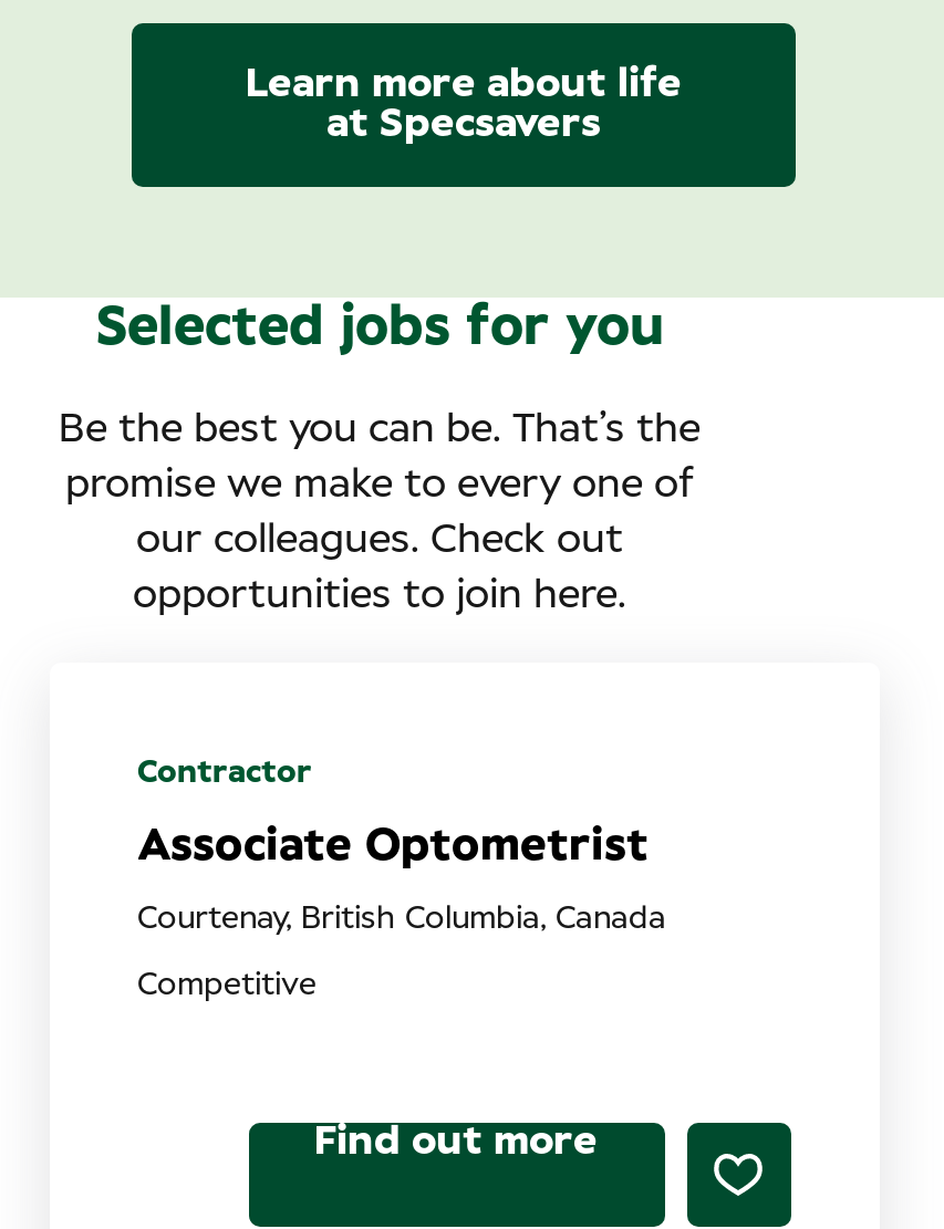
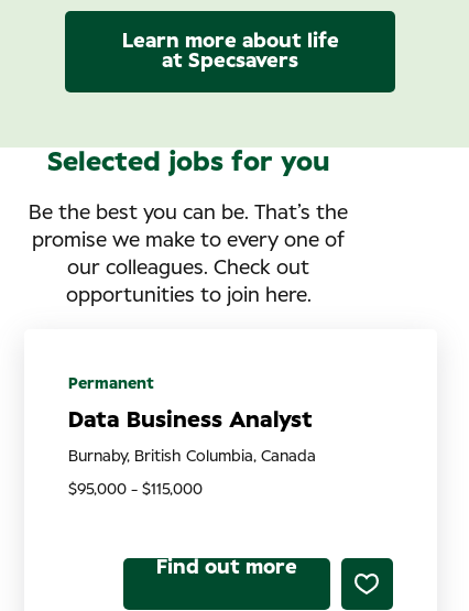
- Contractor
+ Permanent

- Associate Optometrist
+ Data Business Analyst

- Courtenay, British Columbia, Canada
+ Burnaby, British Columbia, Canada

- Competitive
+ $95,000 - $115,000
